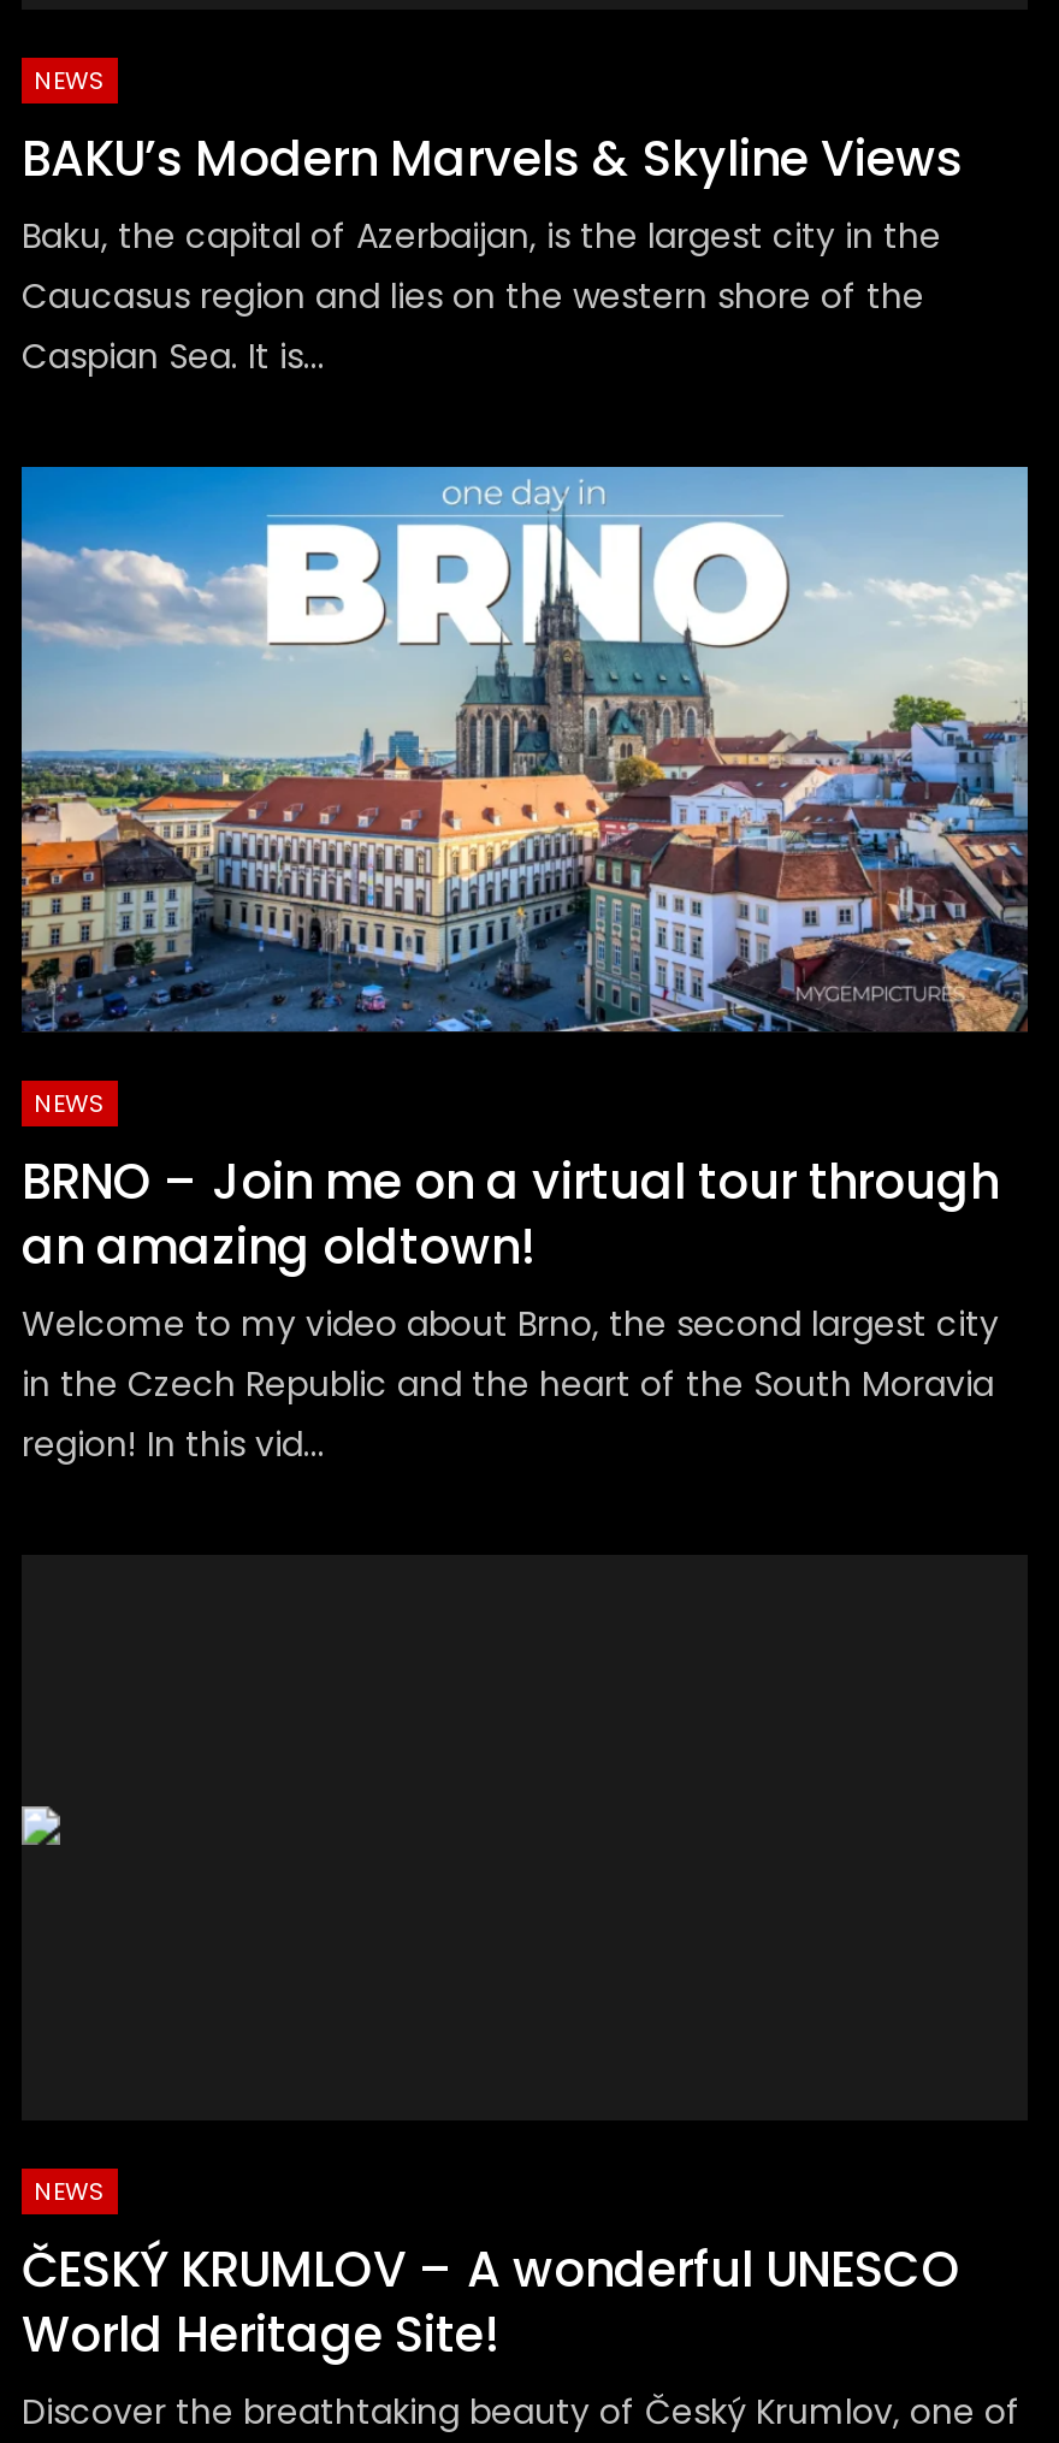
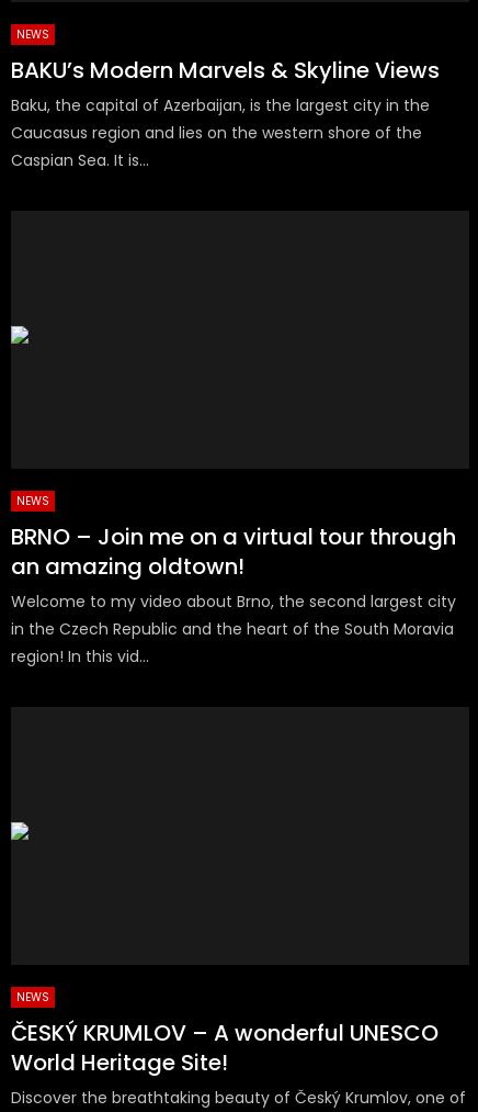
- [image]
